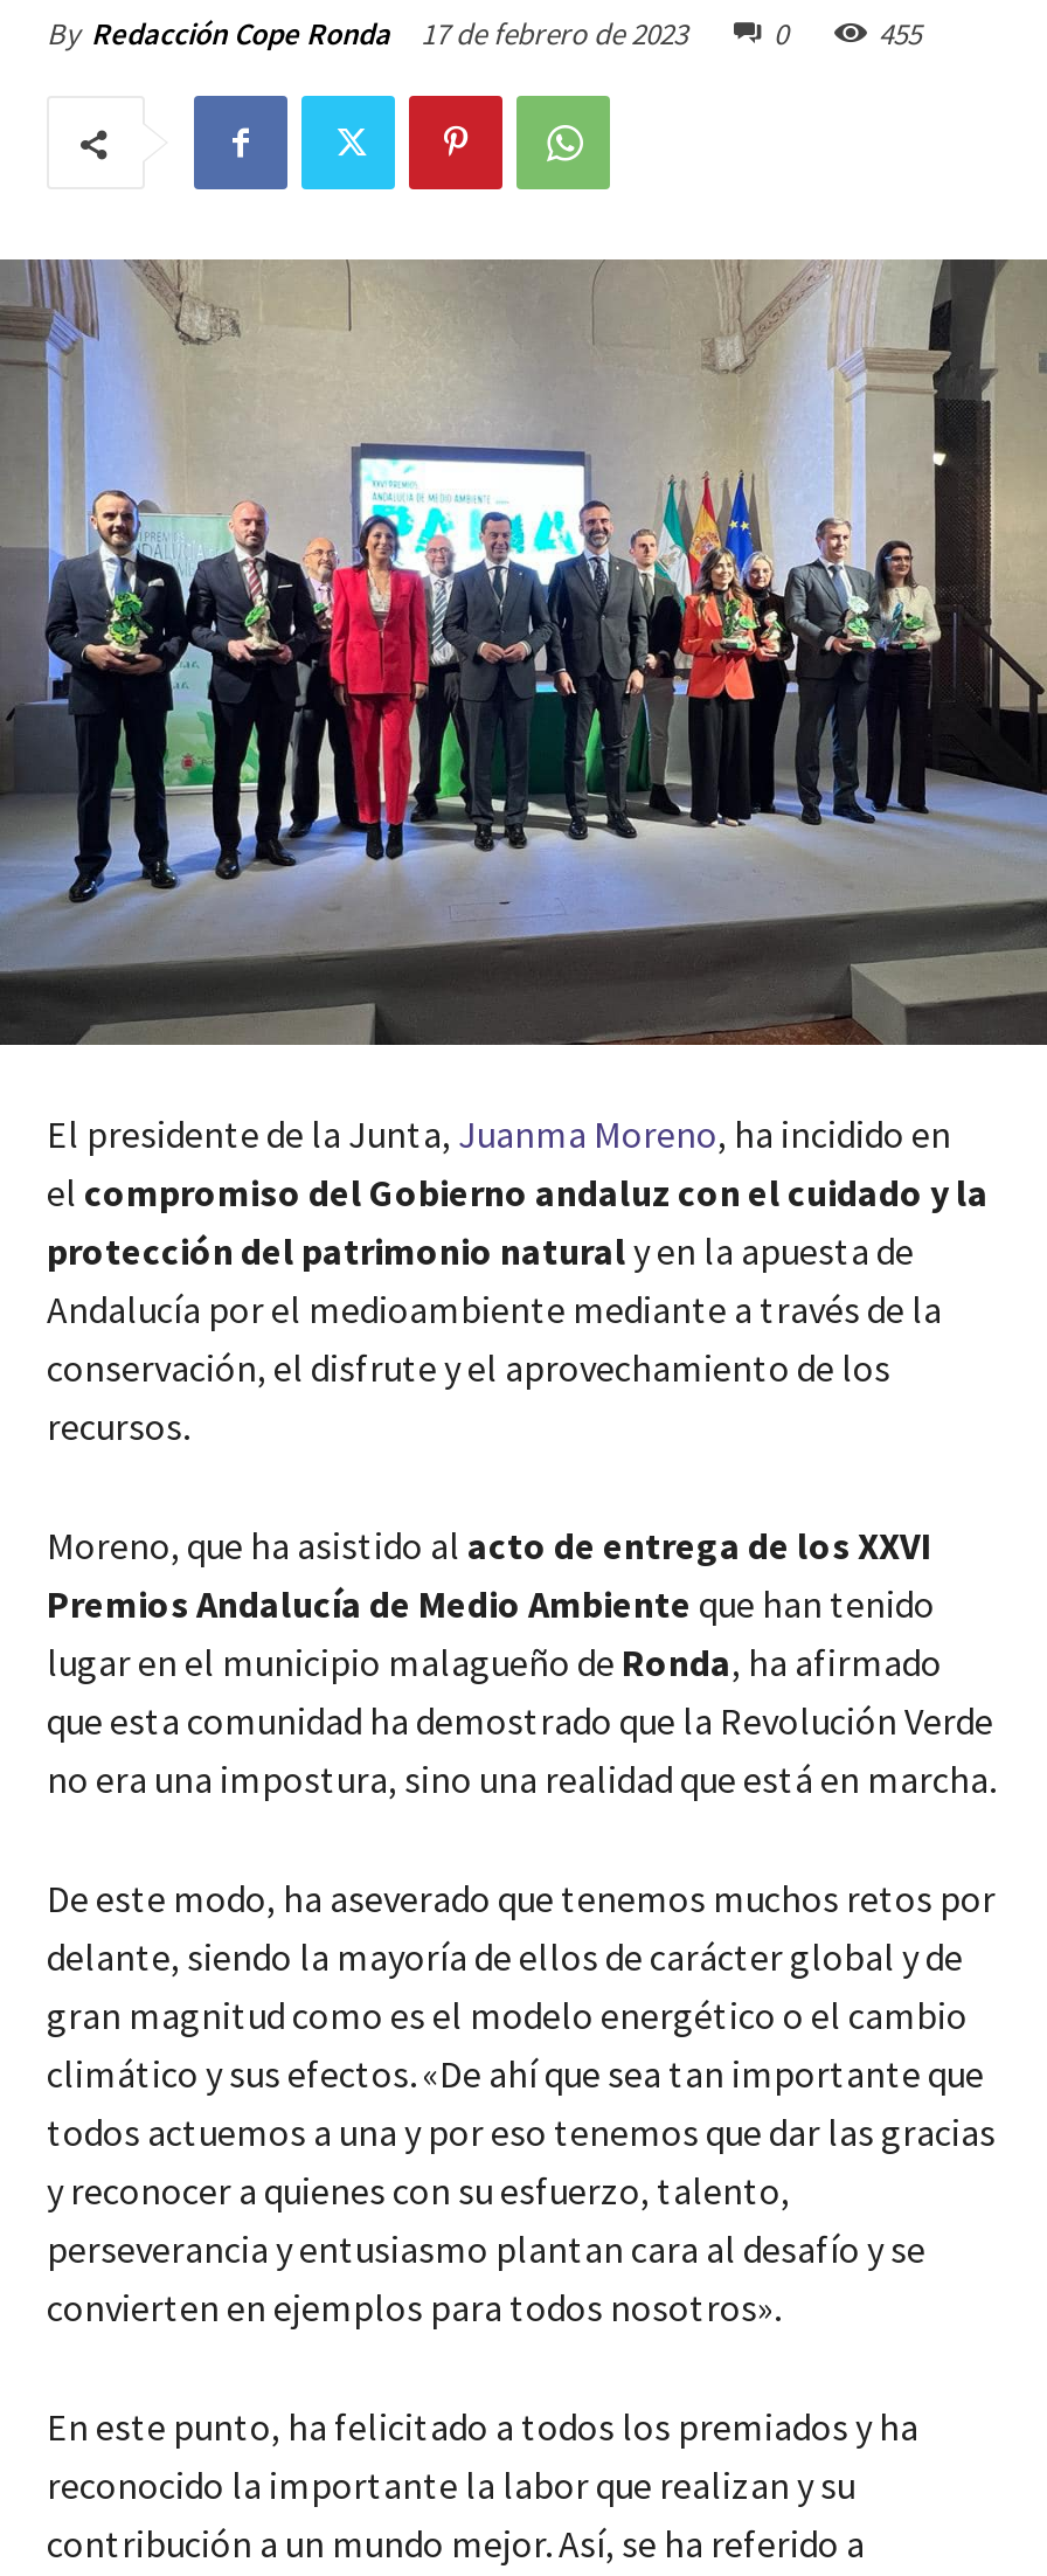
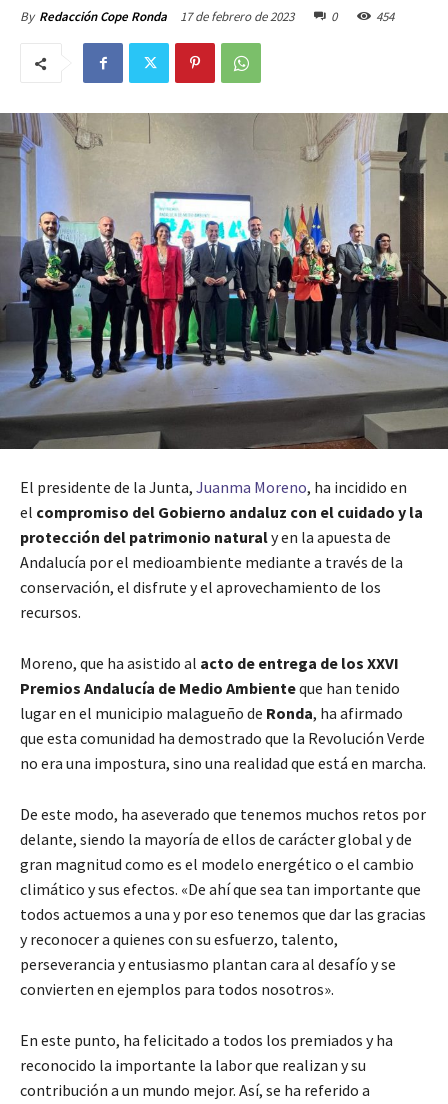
- 455
+ 454
